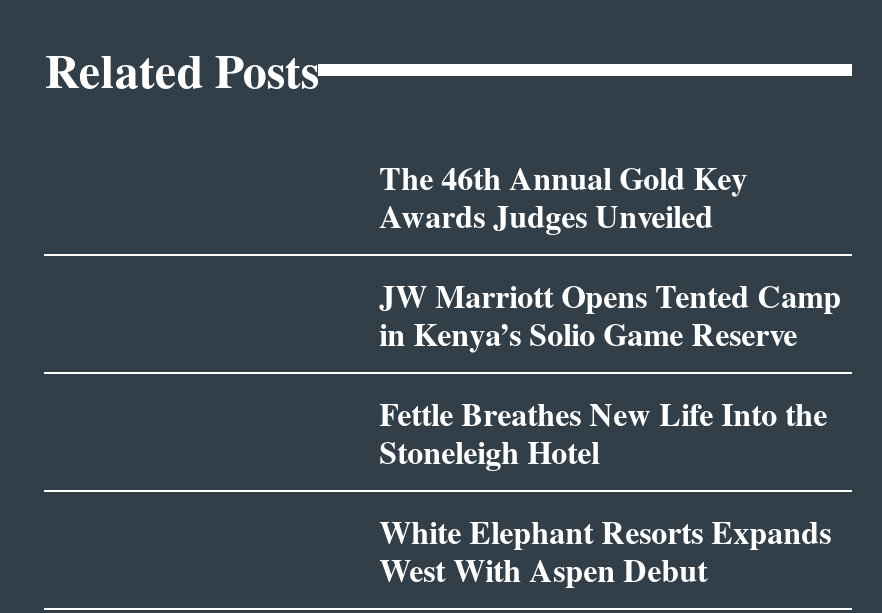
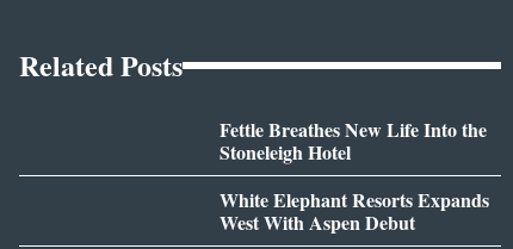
- The 46th Annual Gold Key
- Awards Judges Unveiled
- JW Marriott Opens Tented Camp
- in Kenya’s Solio Game Reserve
